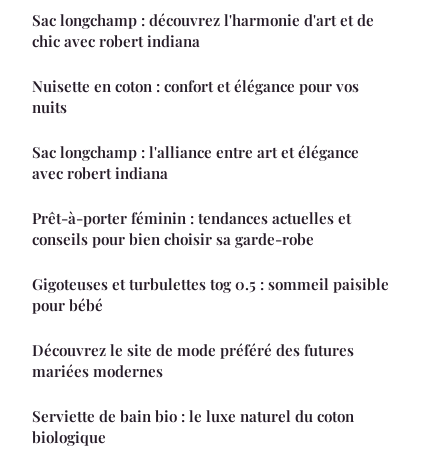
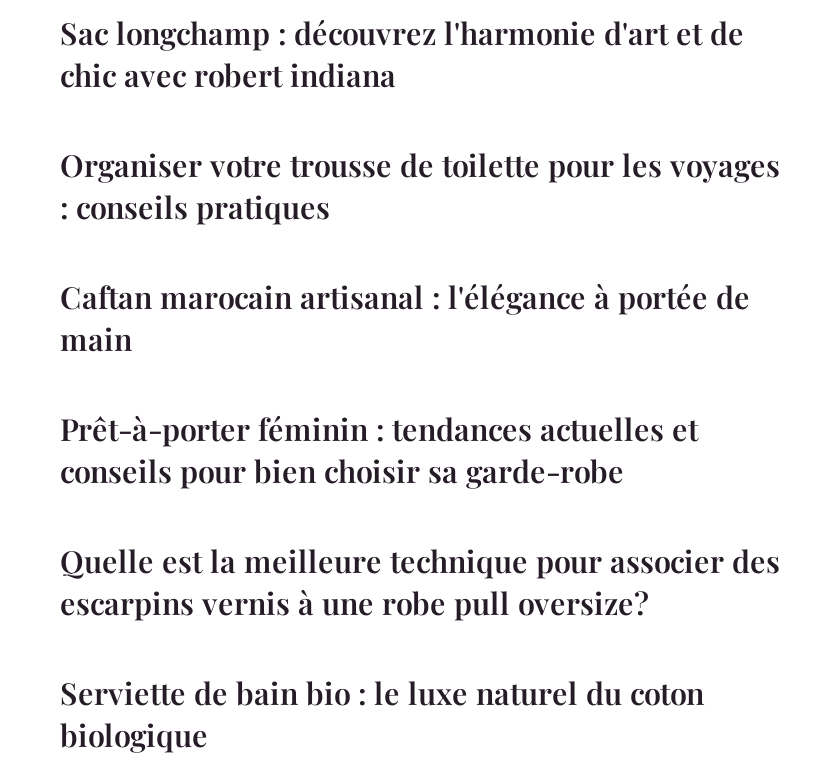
- Nuisette en coton : confort et élégance pour vos
- nuits
+ Organiser votre trousse de toilette pour les voyages
+ : conseils pratiques

- Sac longchamp : l'alliance entre art et élégance
- avec robert indiana
+ Caftan marocain artisanal : l'élégance à portée de
+ main

- Gigoteuses et turbulettes tog 0.5 : sommeil paisible
- pour bébé
- Découvrez le site de mode préféré des futures
- mariées modernes
+ Quelle est la meilleure technique pour associer des
+ escarpins vernis à une robe pull oversize?
